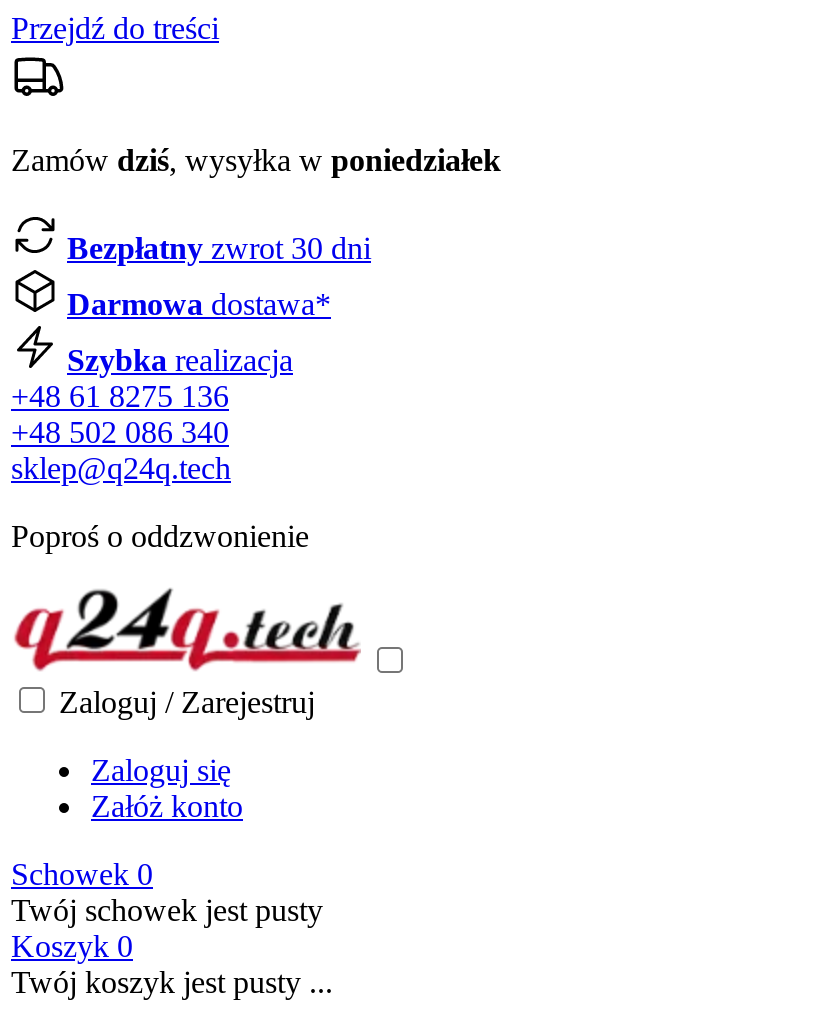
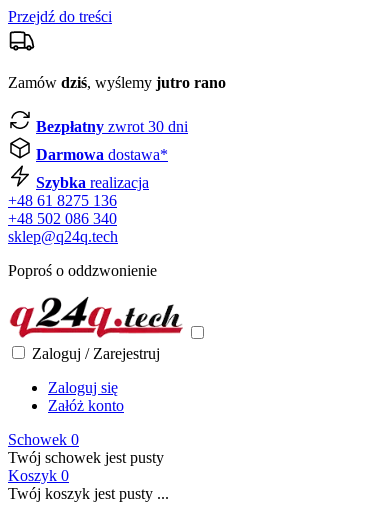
- Zamów dziś, wysyłka w poniedziałek
+ Zamów dziś, wyślemy jutro rano
